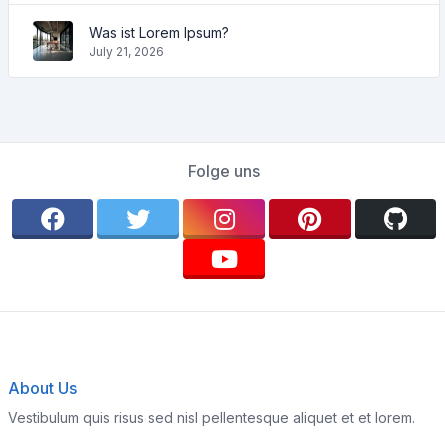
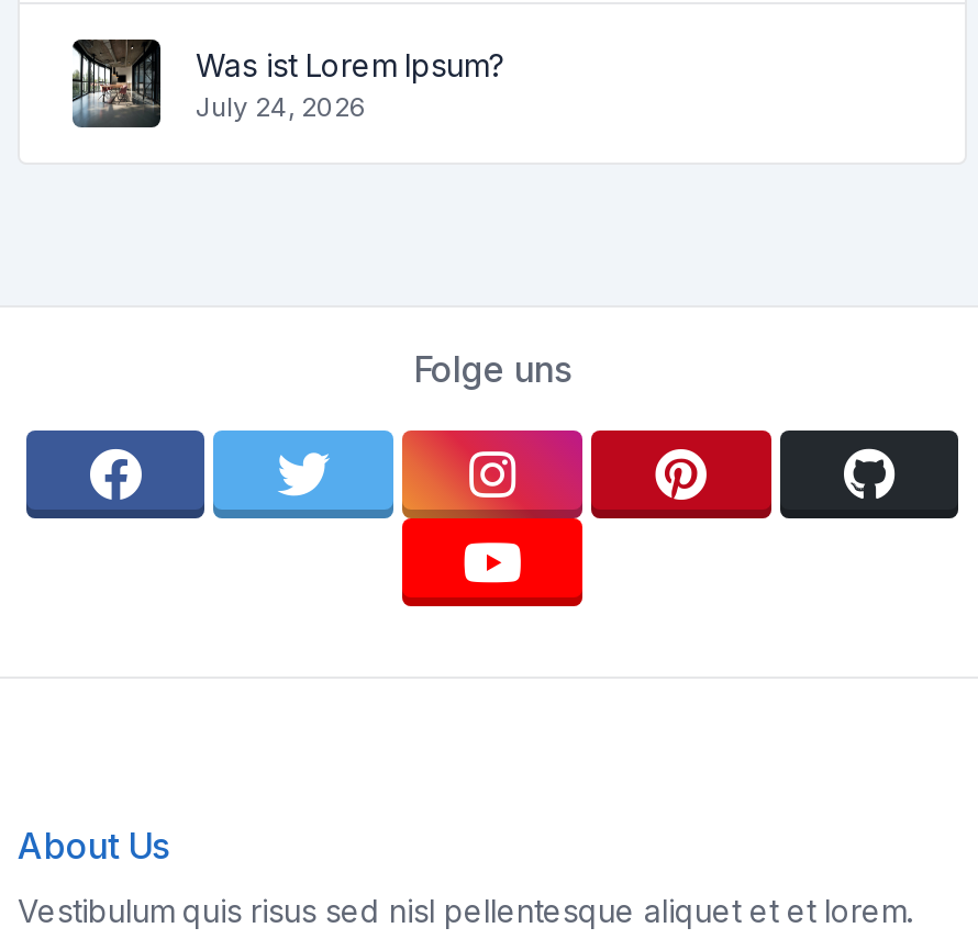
- July 21, 2026
+ July 24, 2026
